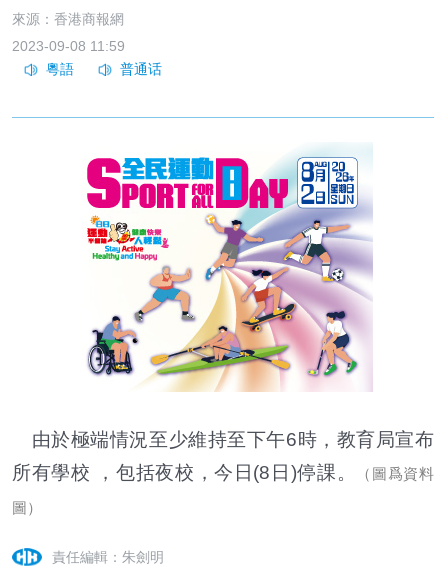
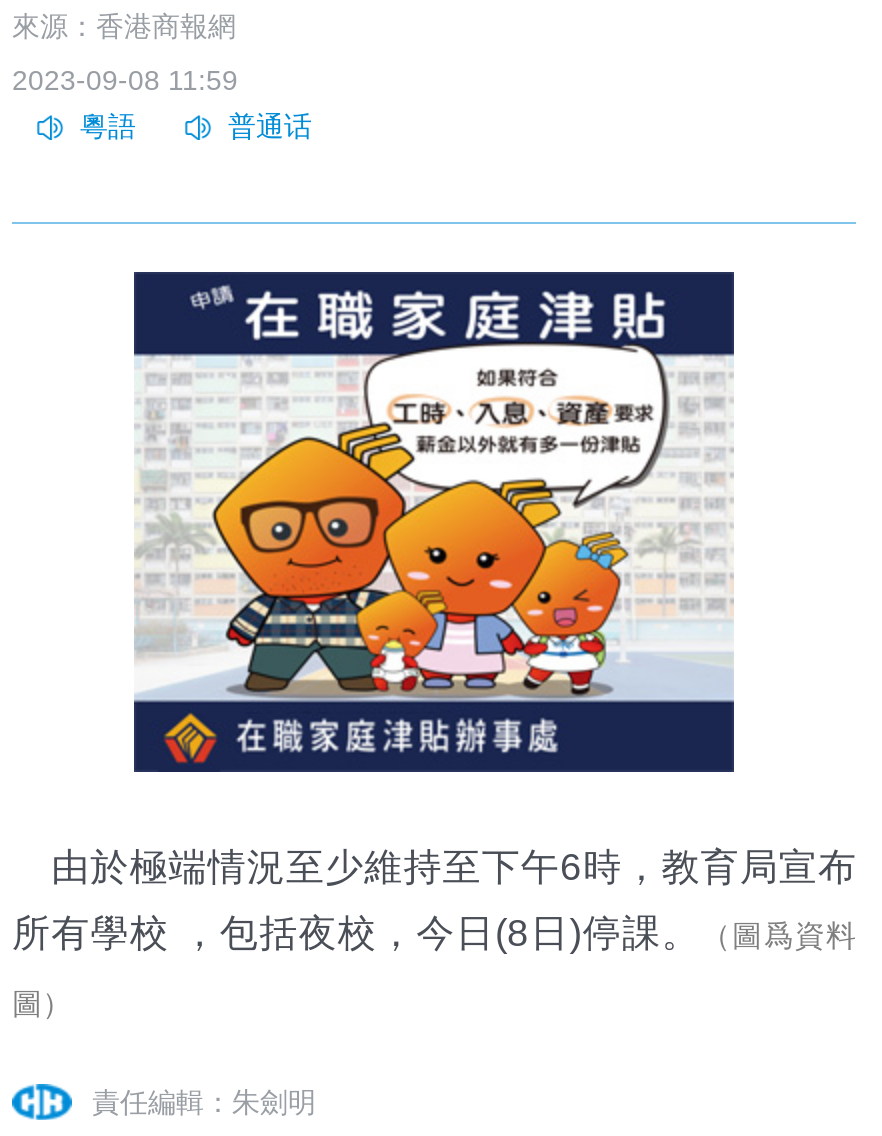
- [image]
+ [image]
